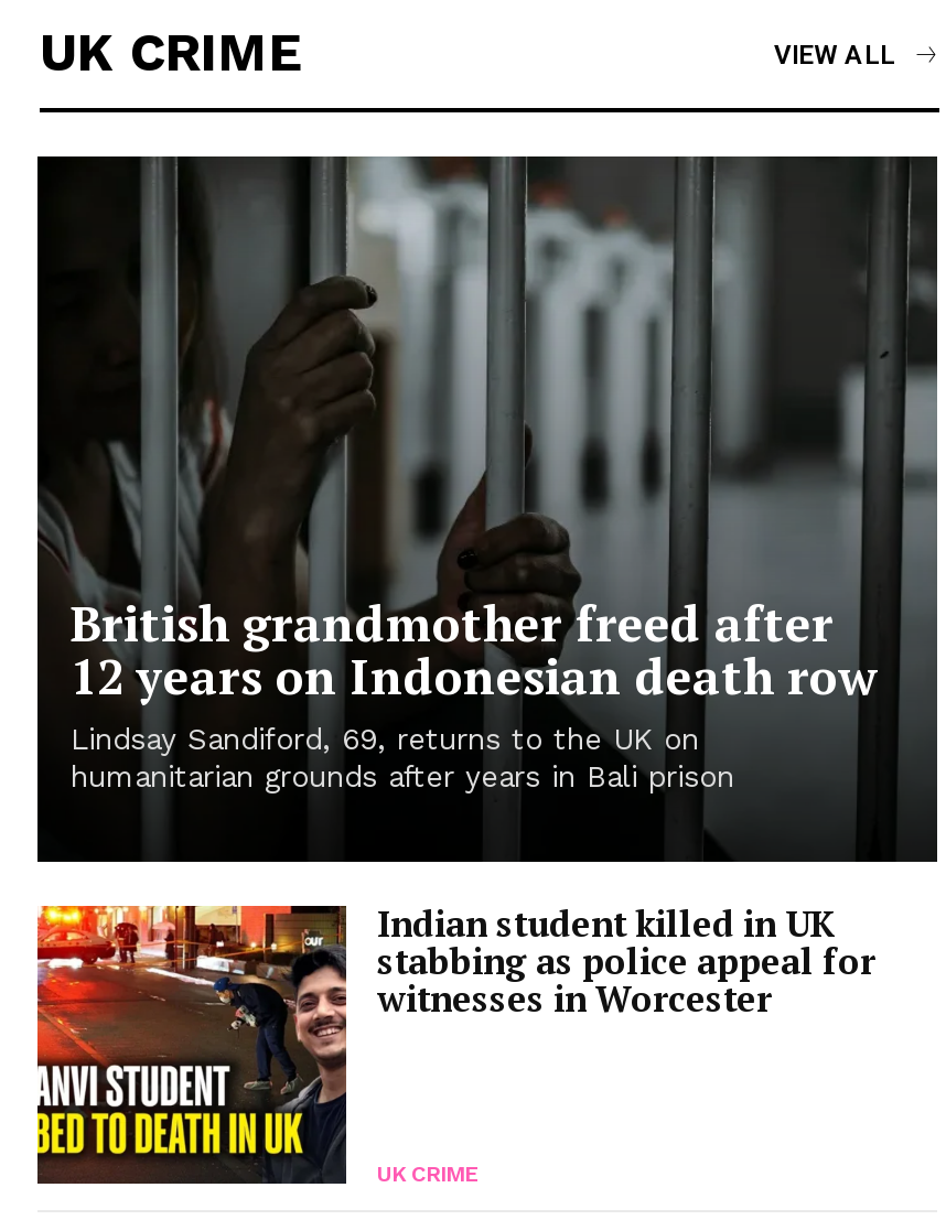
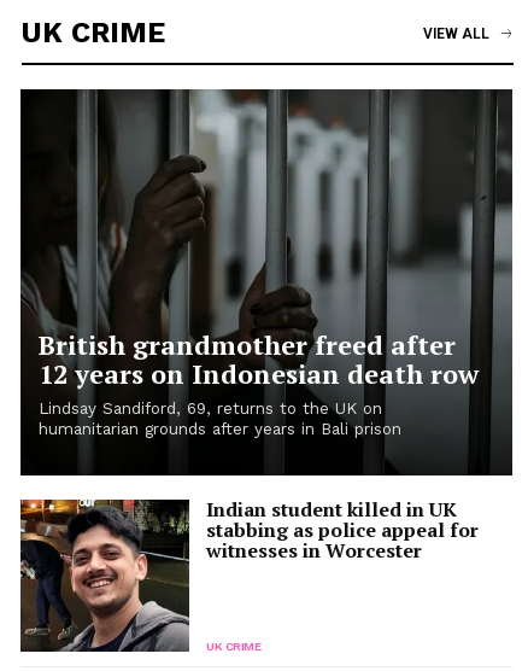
- [image]
+ [image]
